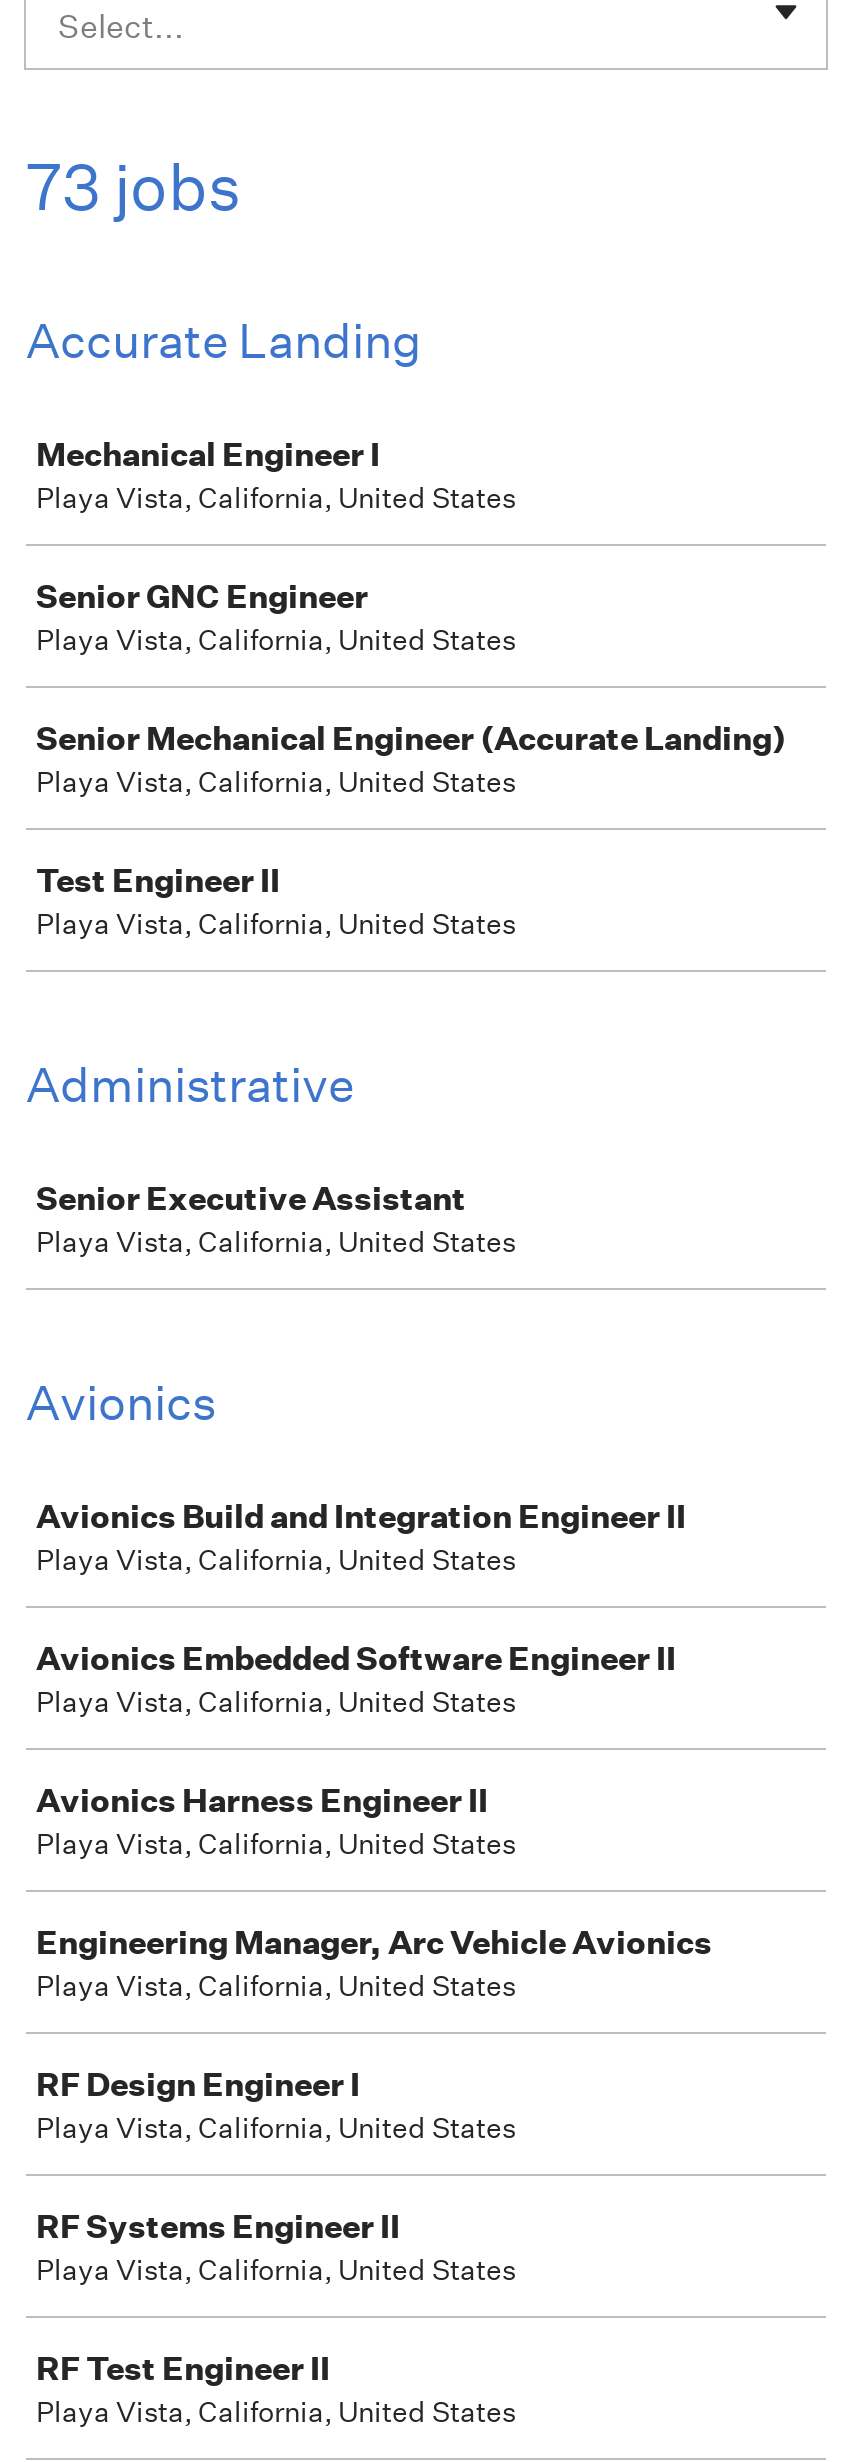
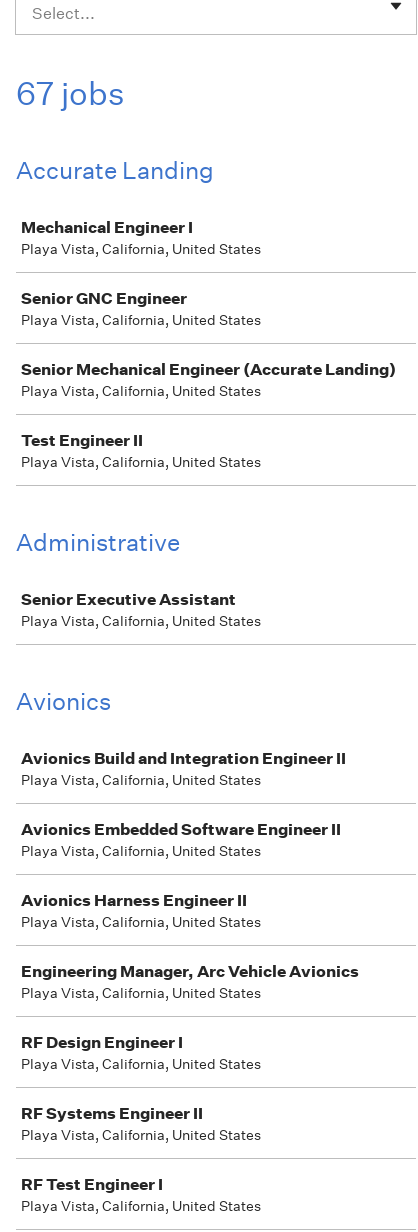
- 73 jobs
+ 67 jobs

- RF Test Engineer II
+ RF Test Engineer I
